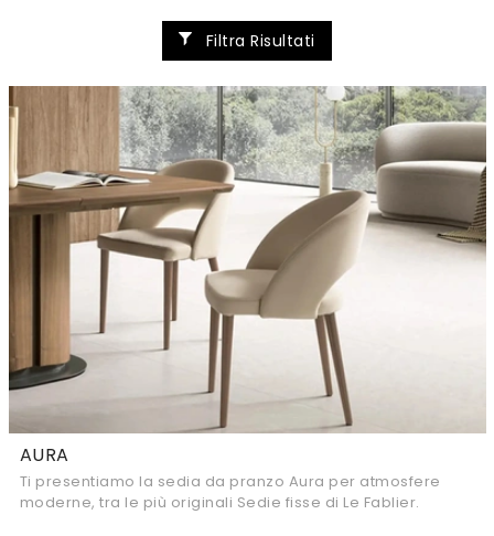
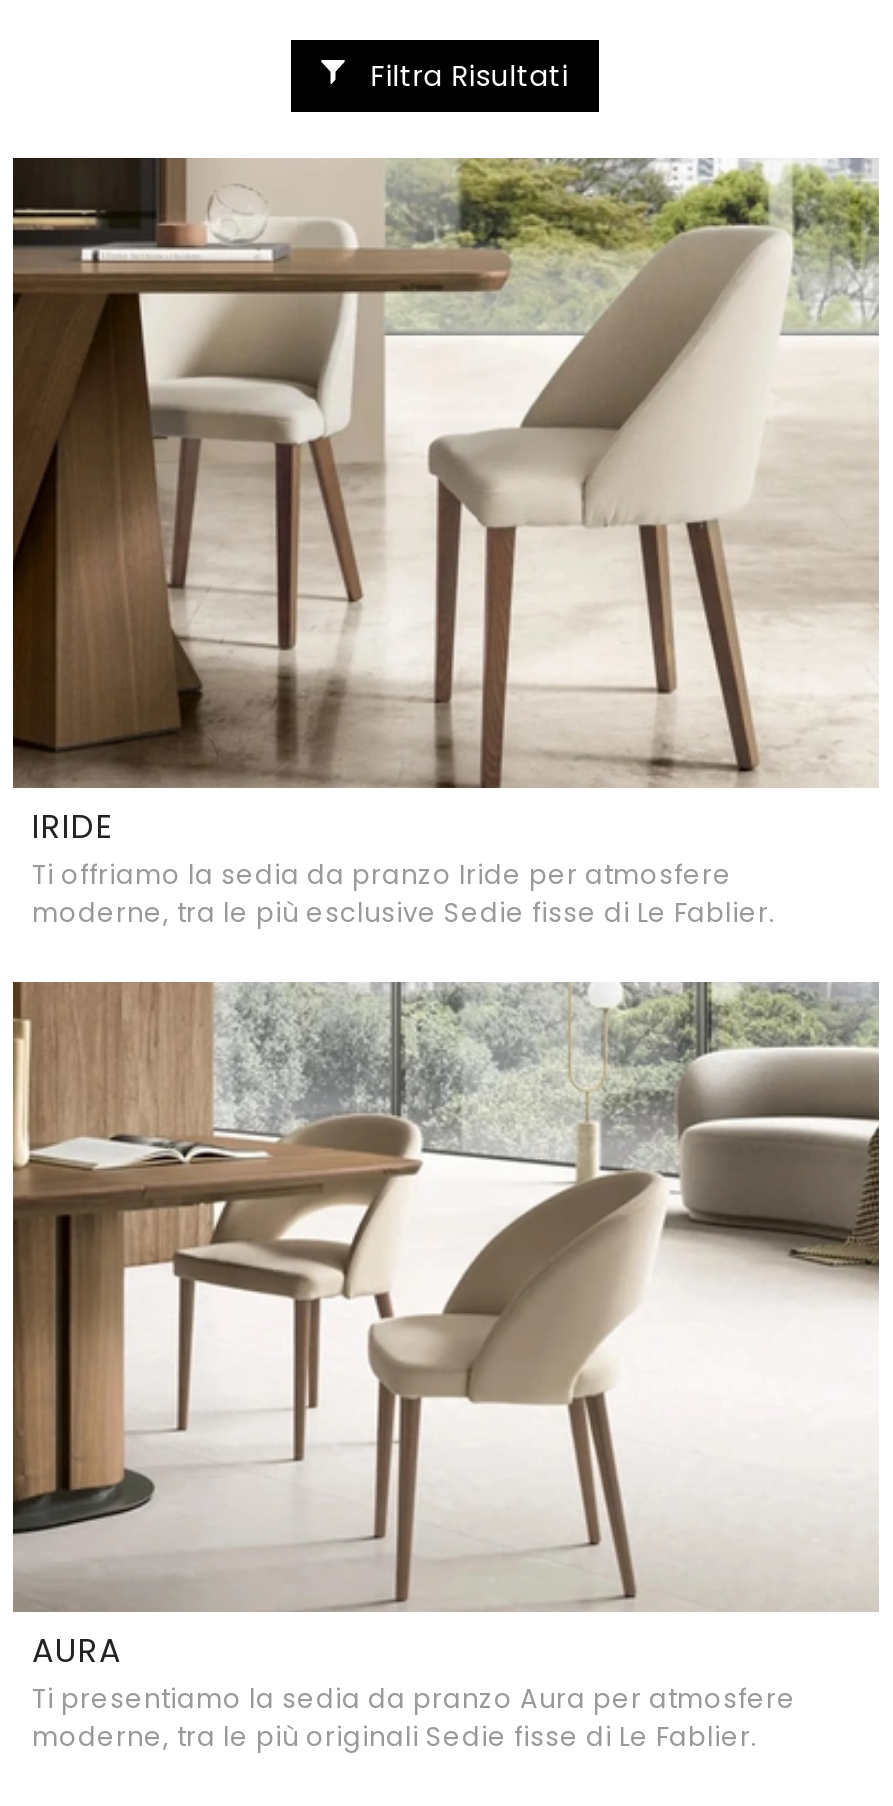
+ [image]
+ IRIDE
+ Ti offriamo la sedia da pranzo Iride per atmosfere
+ moderne, tra le più esclusive Sedie fisse di Le Fablier.
